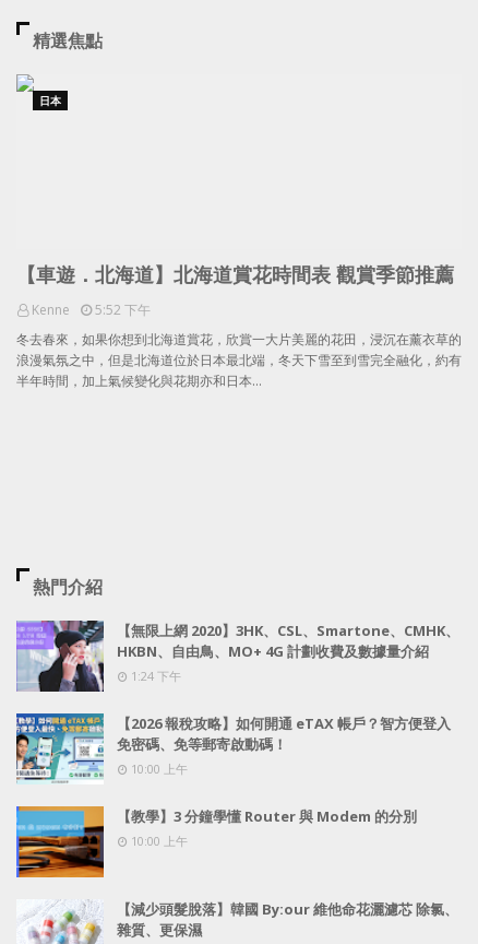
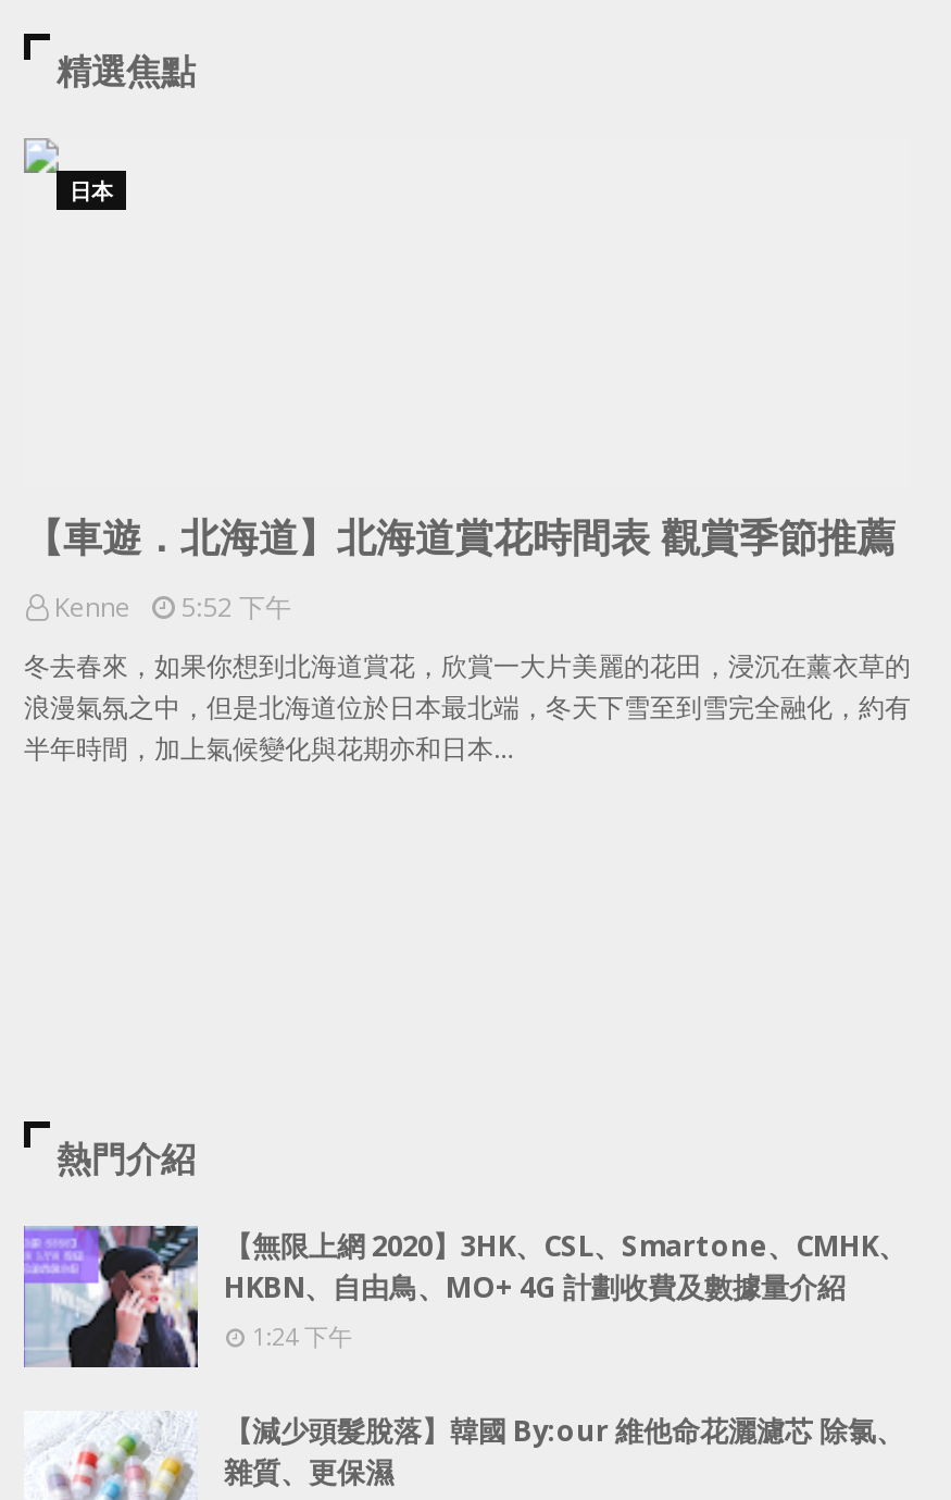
- [image]
- 【2026 報稅攻略】如何開通 eTAX 帳戶？智方便登入
- 免密碼、免等郵寄啟動碼！
- 10:00 上午
- 【教學】3 分鐘學懂 Router 與 Modem 的分別
- 10:00 上午

- [image]
